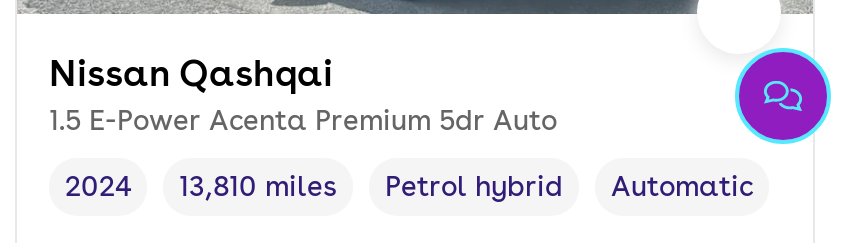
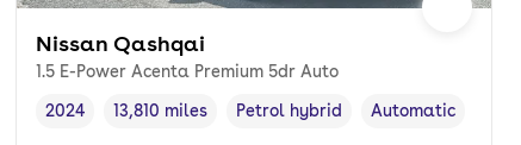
- [image]
